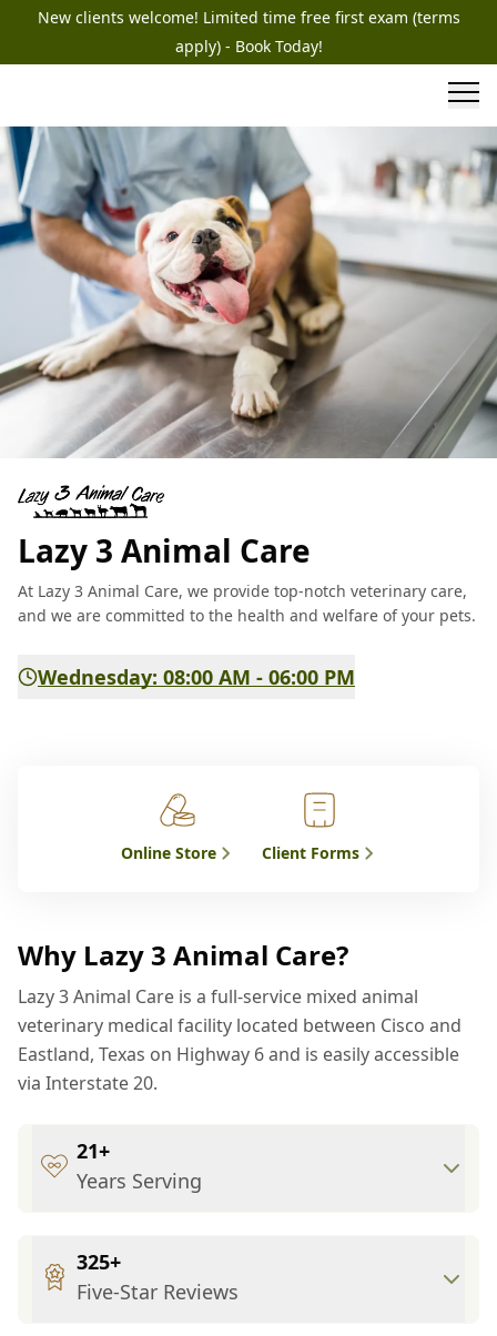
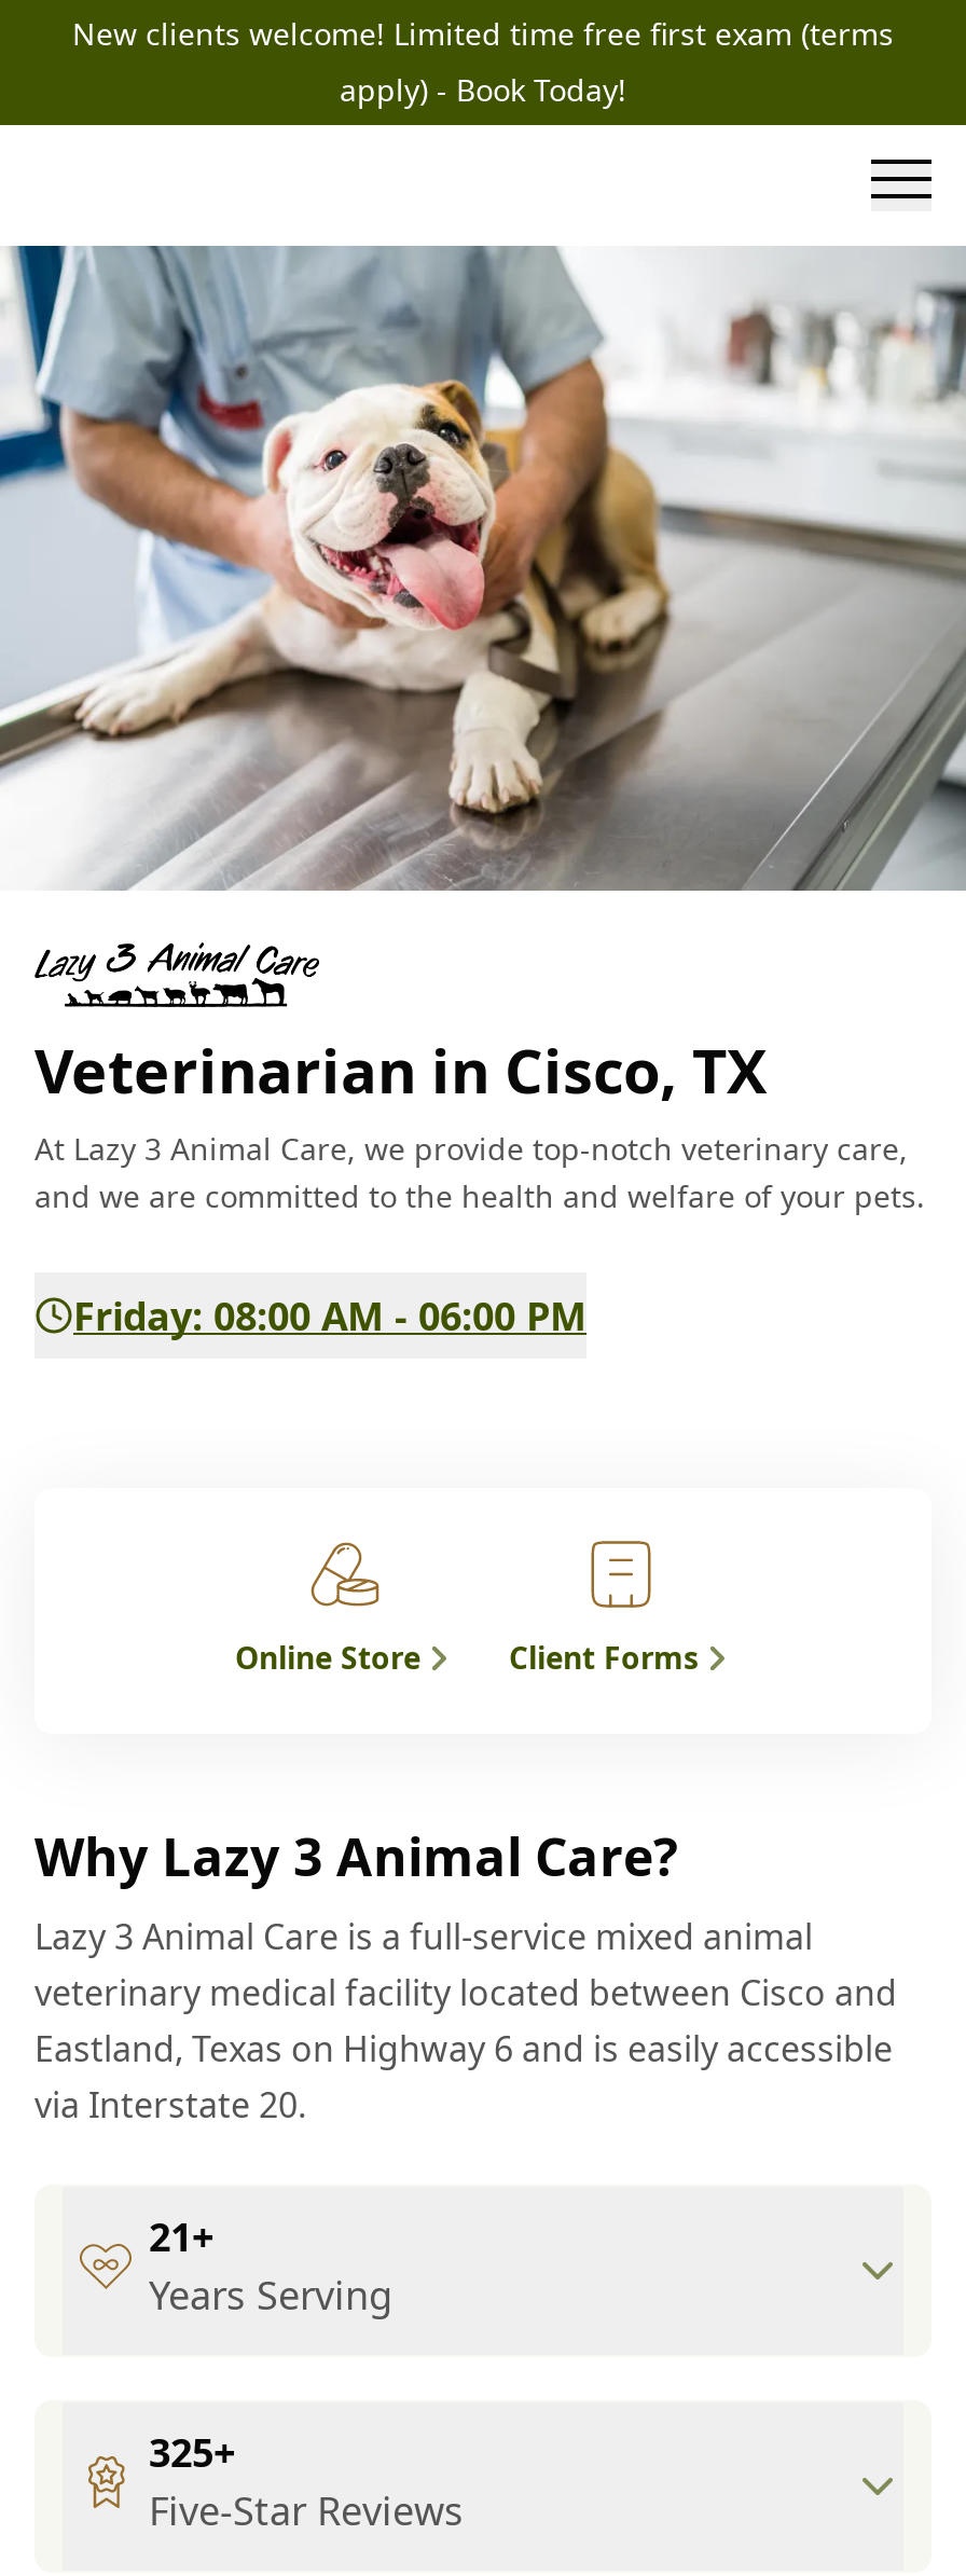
- Lazy 3 Animal Care
+ Veterinarian in Cisco, TX

- Wednesday: 08:00 AM - 06:00 PM
+ Friday: 08:00 AM - 06:00 PM
